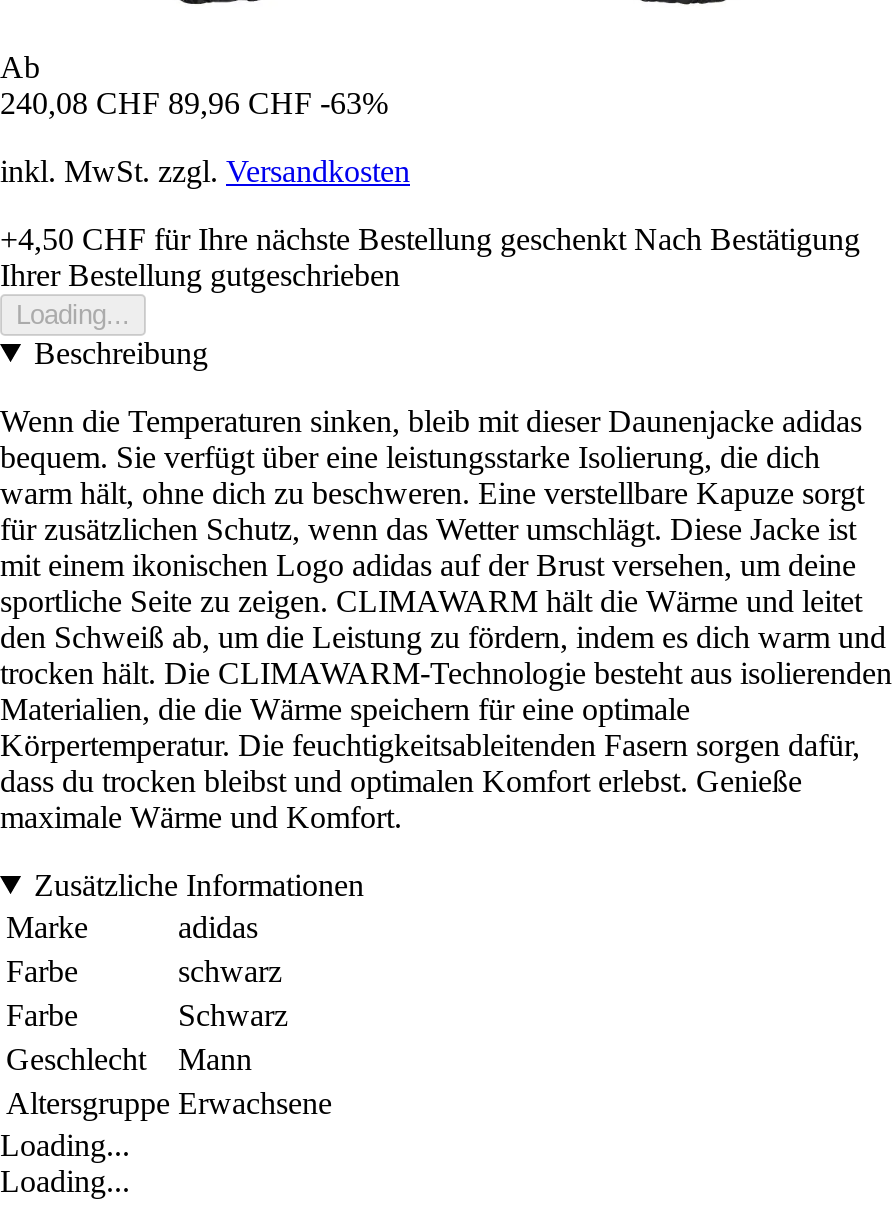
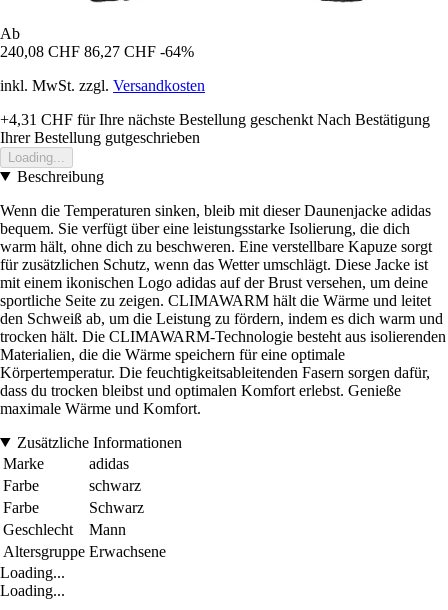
- 240,08 CHF 89,96 CHF -63%
+ 240,08 CHF 86,27 CHF -64%

- +4,50 CHF für Ihre nächste Bestellung geschenkt Nach Bestätigung
+ +4,31 CHF für Ihre nächste Bestellung geschenkt Nach Bestätigung
